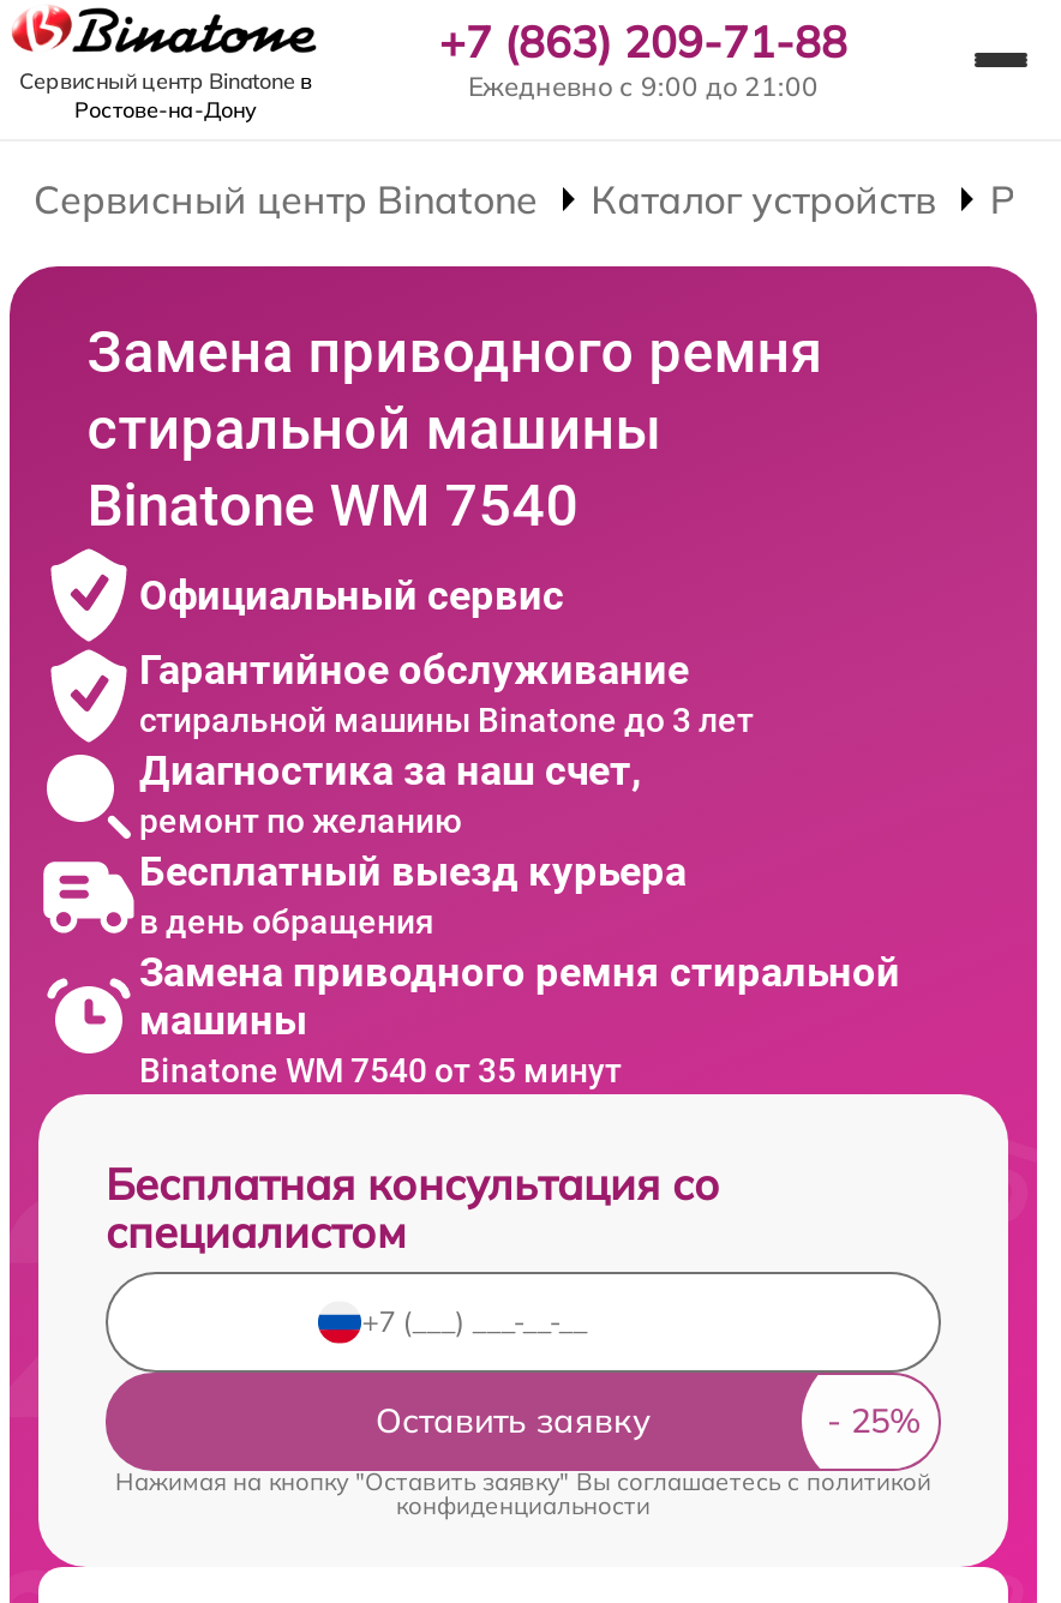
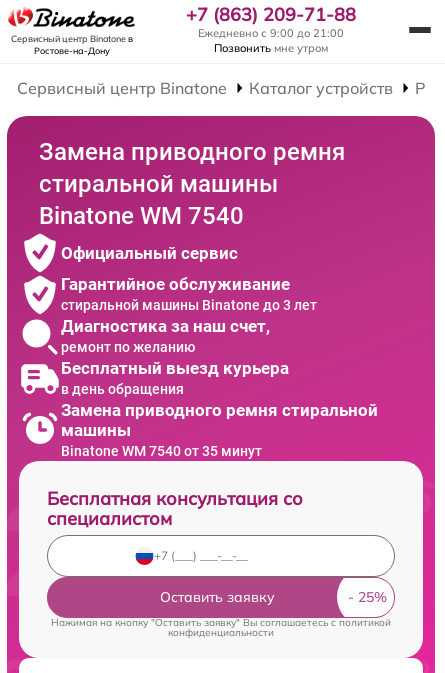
+ Позвонить мне утром
